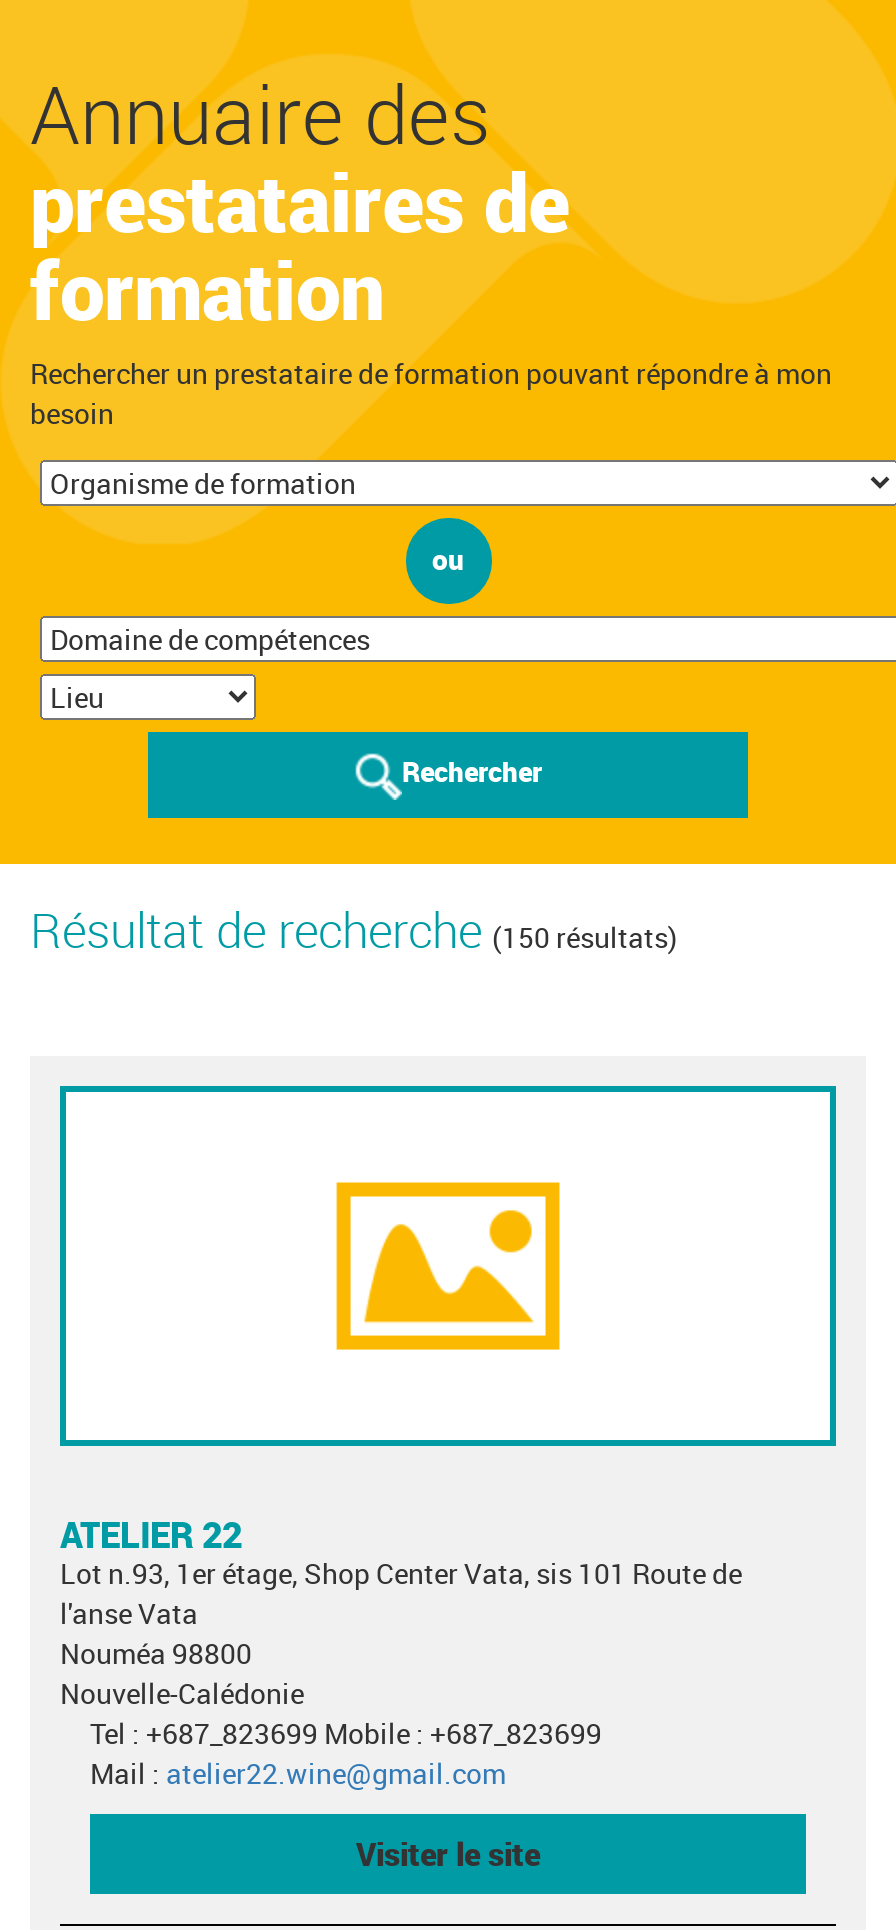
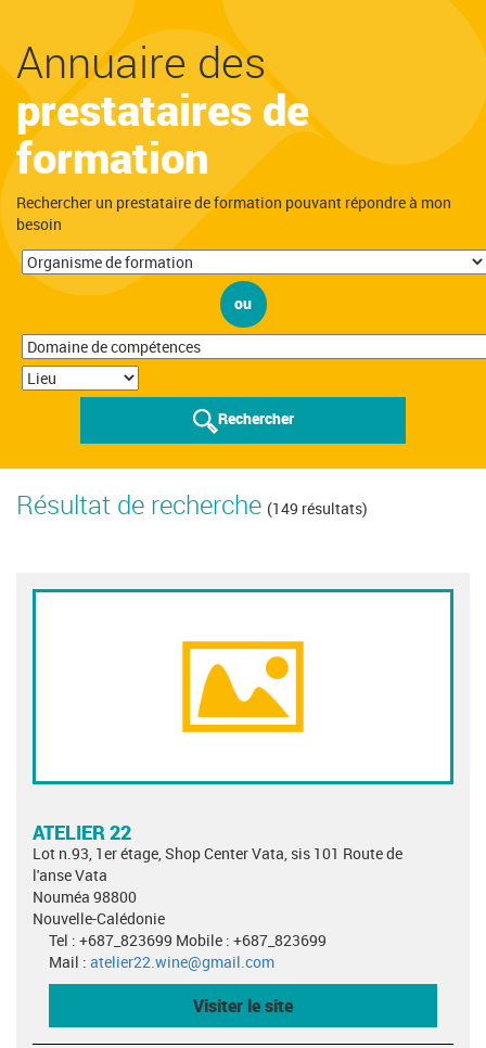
- Résultat de recherche (150 résultats)
+ Résultat de recherche (149 résultats)
